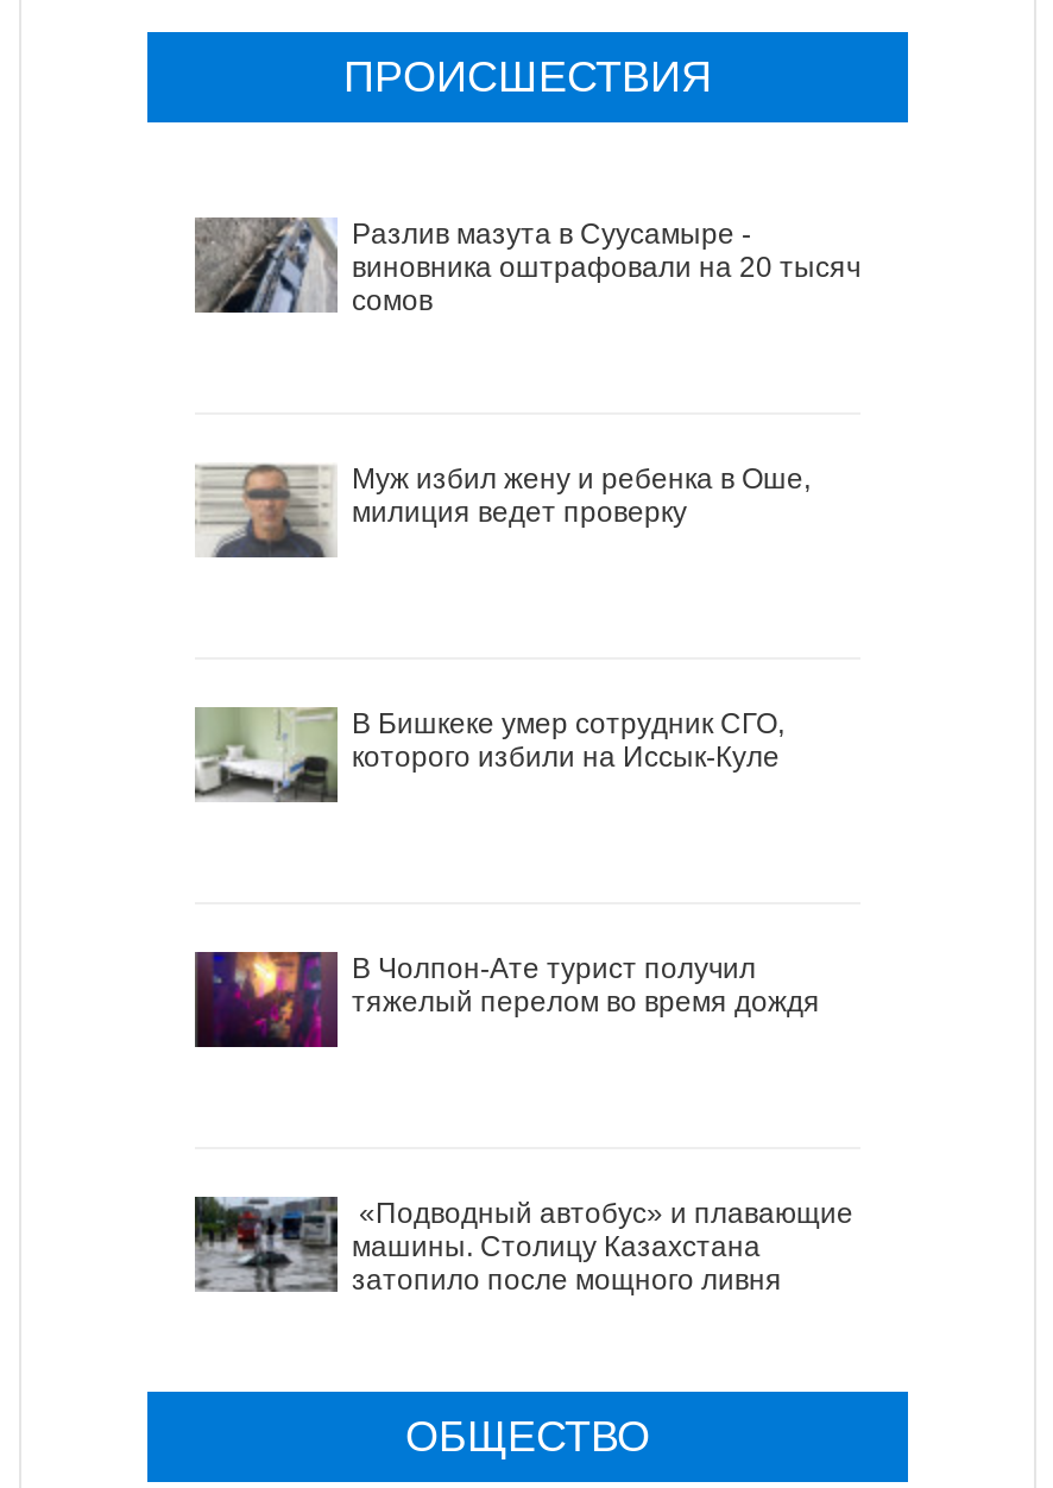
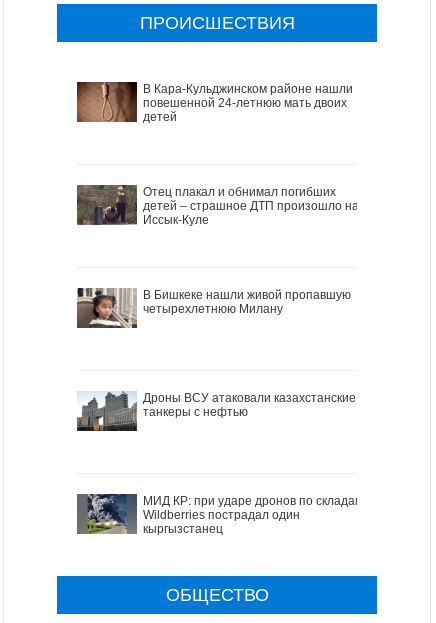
- [image]
- Разлив мазута в Суусамыре -
- виновника оштрафовали на 20 тысяч
- сомов
+ [image]
+ В Кара-Кульджинском районе нашли
+ повешенной 24-летнюю мать двоих
+ детей

- [image]
- Муж избил жену и ребенка в Оше,
- милиция ведет проверку
+ [image]
+ Отец плакал и обнимал погибших
+ детей – страшное ДТП произошло на
+ Иссык-Куле

- [image]
- В Бишкеке умер сотрудник СГО,
- которого избили на Иссык-Куле
+ [image]
+ В Бишкеке нашли живой пропавшую
+ четырехлетнюю Милану

- [image]
- В Чолпон-Ате турист получил
- тяжелый перелом во время дождя
+ [image]
+ Дроны ВСУ атаковали казахстанские
+ танкеры с нефтью

- [image]
- «Подводный автобус» и плавающие
- машины. Столицу Казахстана
- затопило после мощного ливня
+ [image]
+ МИД КР: при ударе дронов по складам
+ Wildberries пострадал один
+ кыргызстанец
